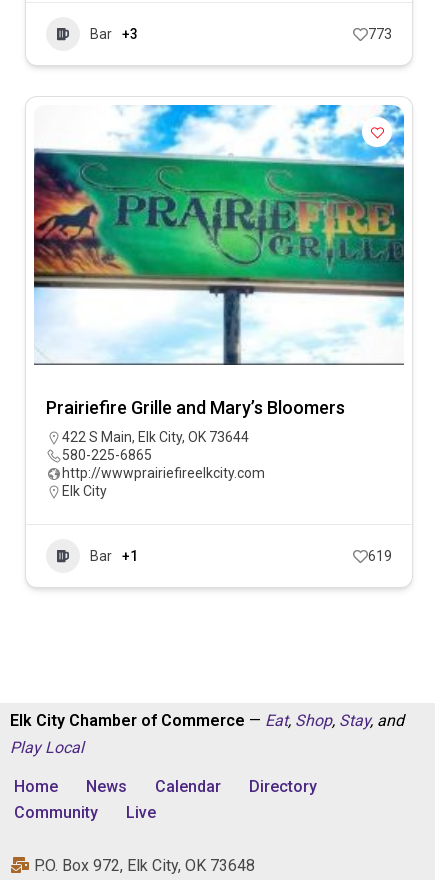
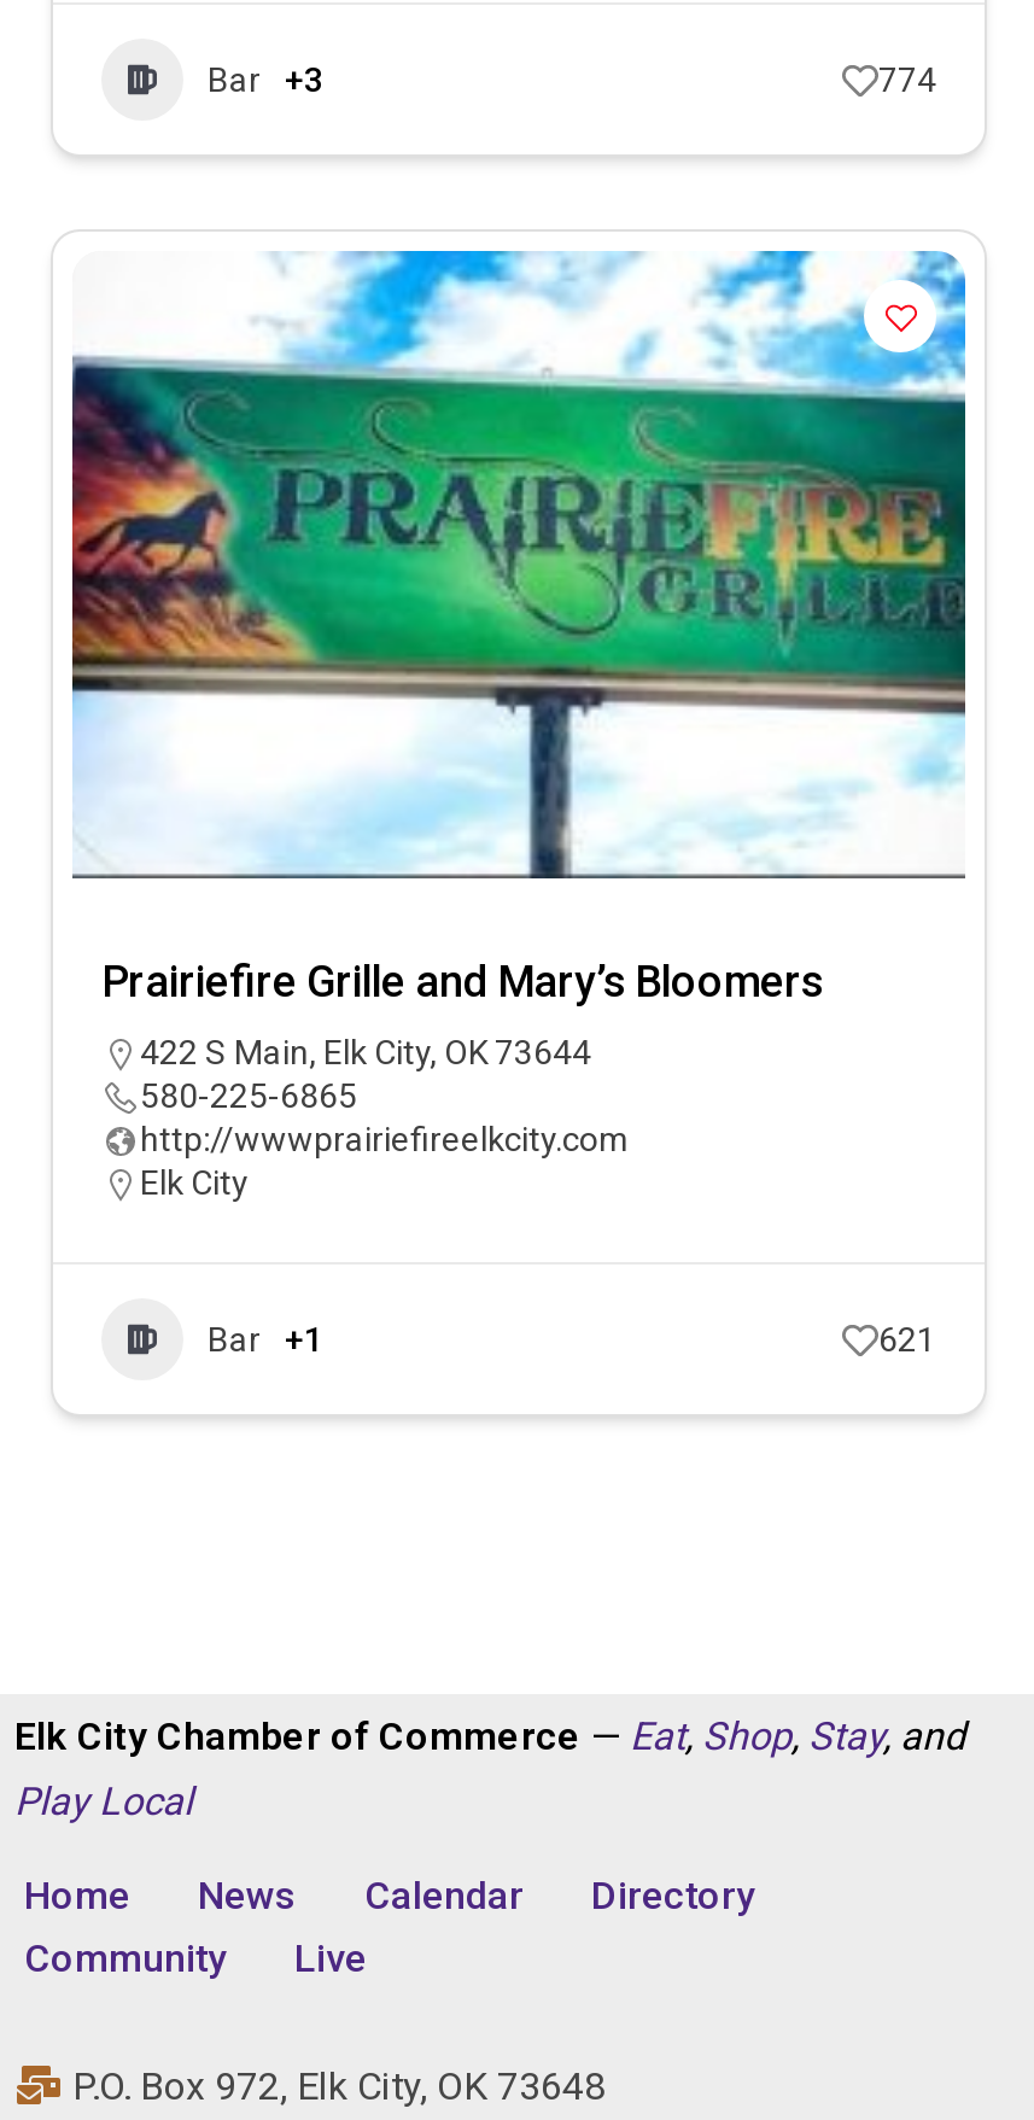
- 773
+ 774

- 619
+ 621
